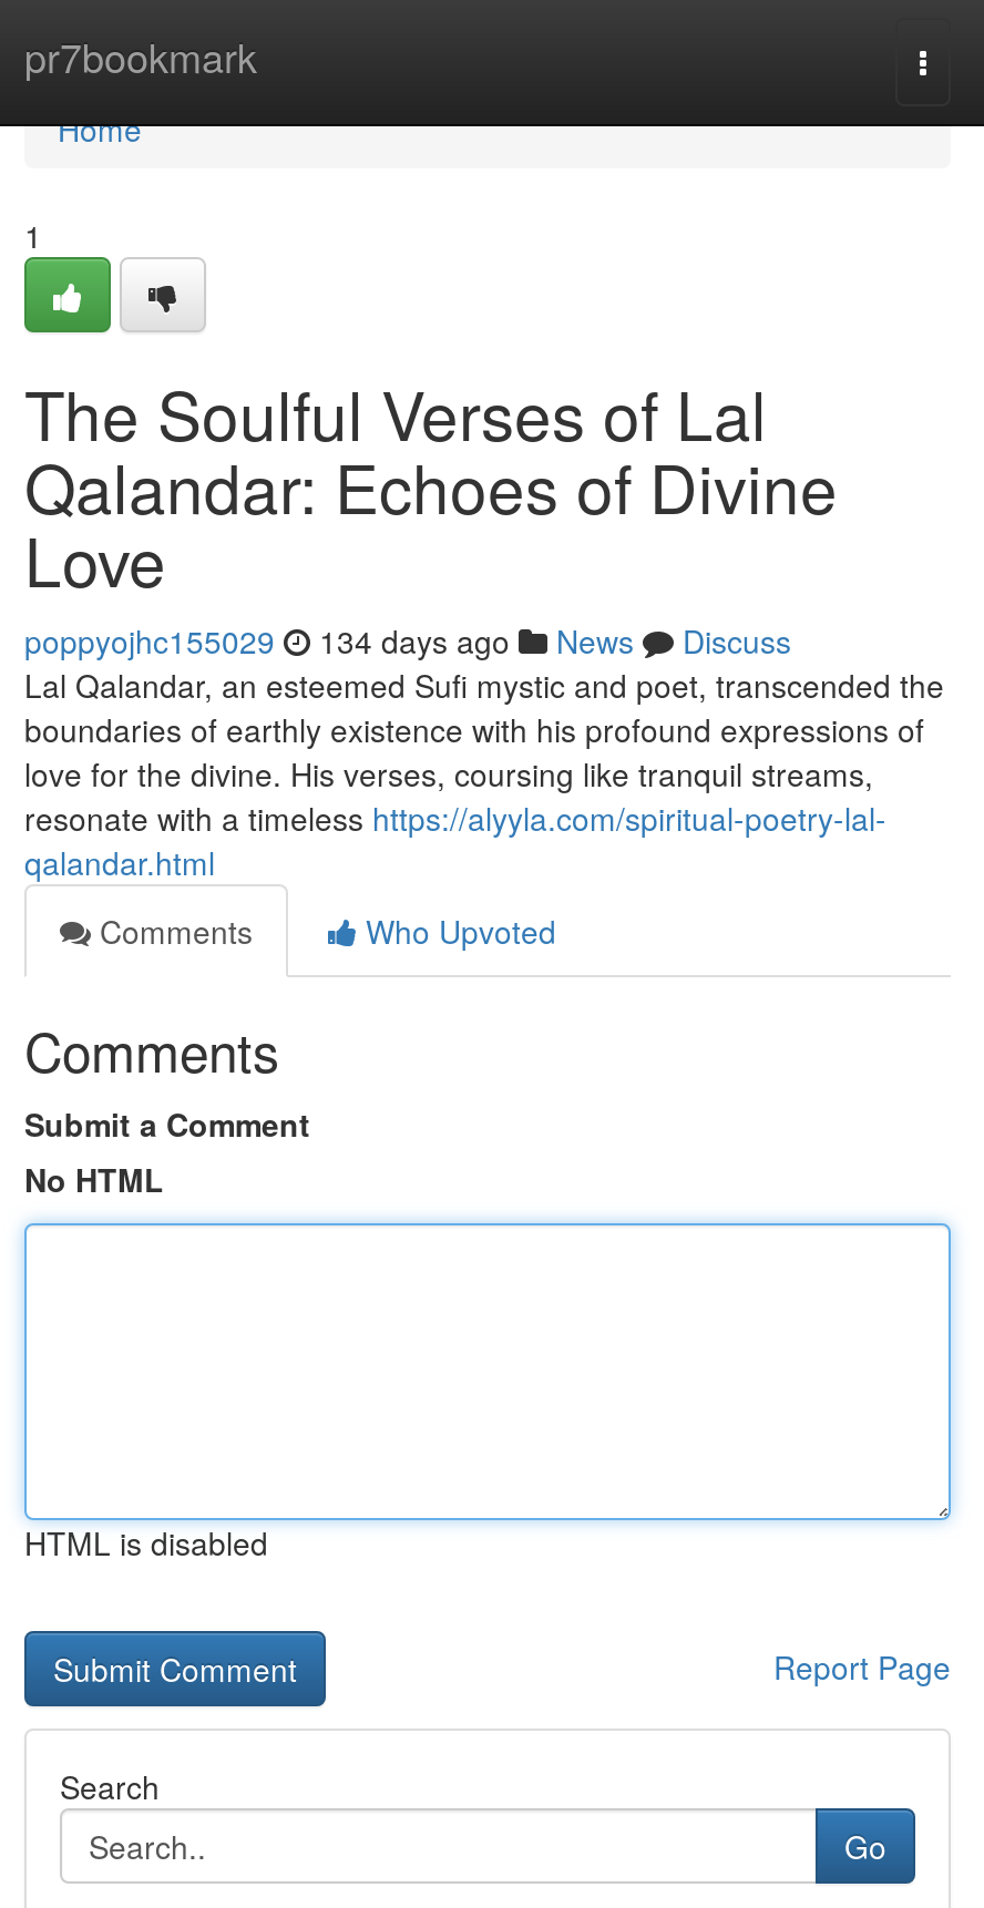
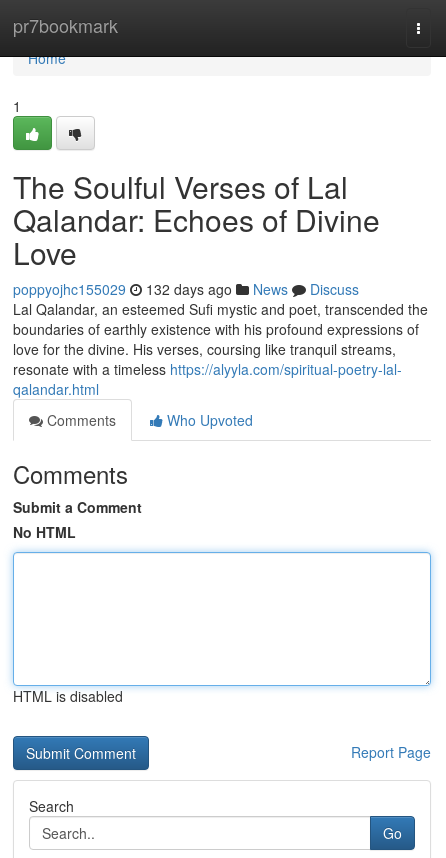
- poppyojhc155029 134 days ago News Discuss
+ poppyojhc155029 132 days ago News Discuss
